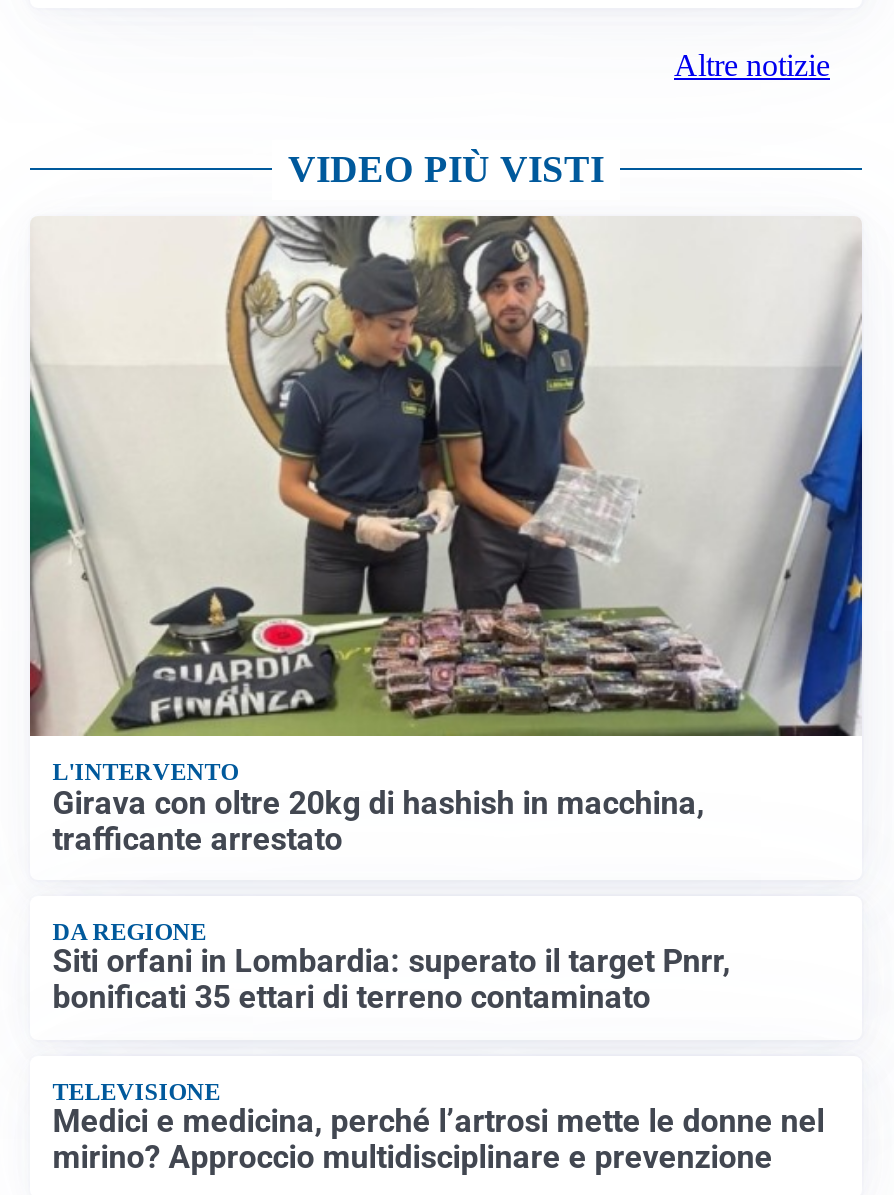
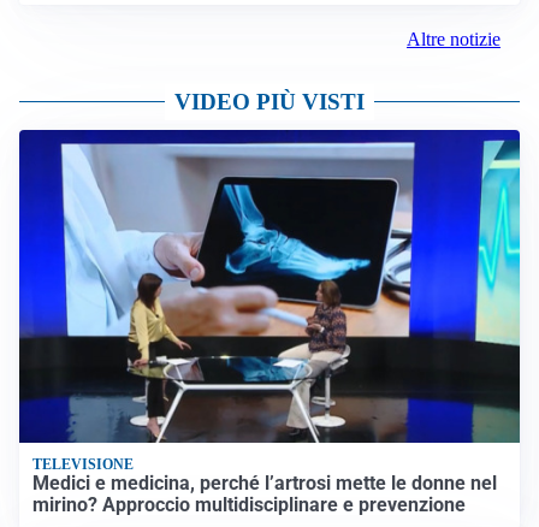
- [image]
+ [image]

- L'INTERVENTO
- Girava con oltre 20kg di hashish in macchina,
- trafficante arrestato
- DA REGIONE
- Siti orfani in Lombardia: superato il target Pnrr,
- bonificati 35 ettari di terreno contaminato
